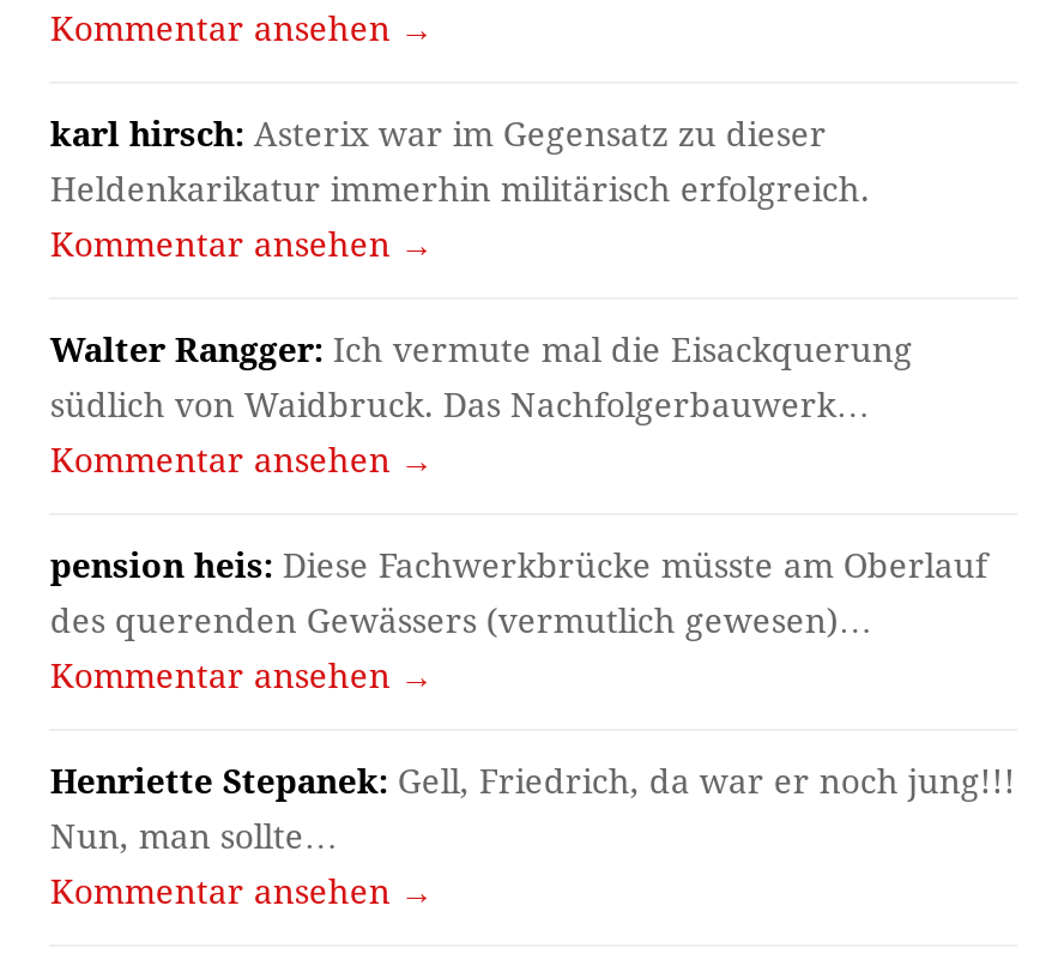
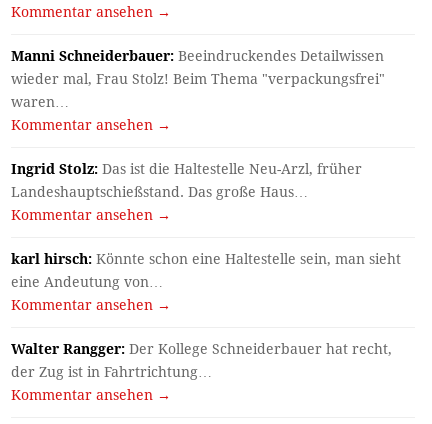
- karl hirsch: Asterix war im Gegensatz zu dieser
- Heldenkarikatur immerhin militärisch erfolgreich.
+ Manni Schneiderbauer: Beeindruckendes Detailwissen
+ wieder mal, Frau Stolz! Beim Thema "verpackungsfrei"
+ waren…

- Walter Rangger: Ich vermute mal die Eisackquerung
- südlich von Waidbruck. Das Nachfolgerbauwerk…
+ Ingrid Stolz: Das ist die Haltestelle Neu-Arzl, früher
+ Landeshauptschießstand. Das große Haus…

- pension heis: Diese Fachwerkbrücke müsste am Oberlauf
- des querenden Gewässers (vermutlich gewesen)…
+ karl hirsch: Könnte schon eine Haltestelle sein, man sieht
+ eine Andeutung von…

- Henriette Stepanek: Gell, Friedrich, da war er noch jung!!!
- Nun, man sollte…
+ Walter Rangger: Der Kollege Schneiderbauer hat recht,
+ der Zug ist in Fahrtrichtung…
